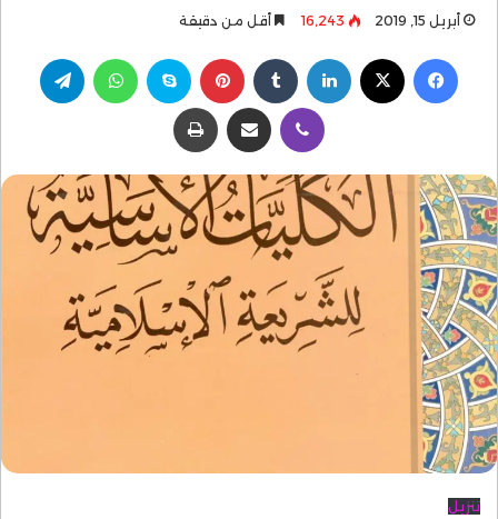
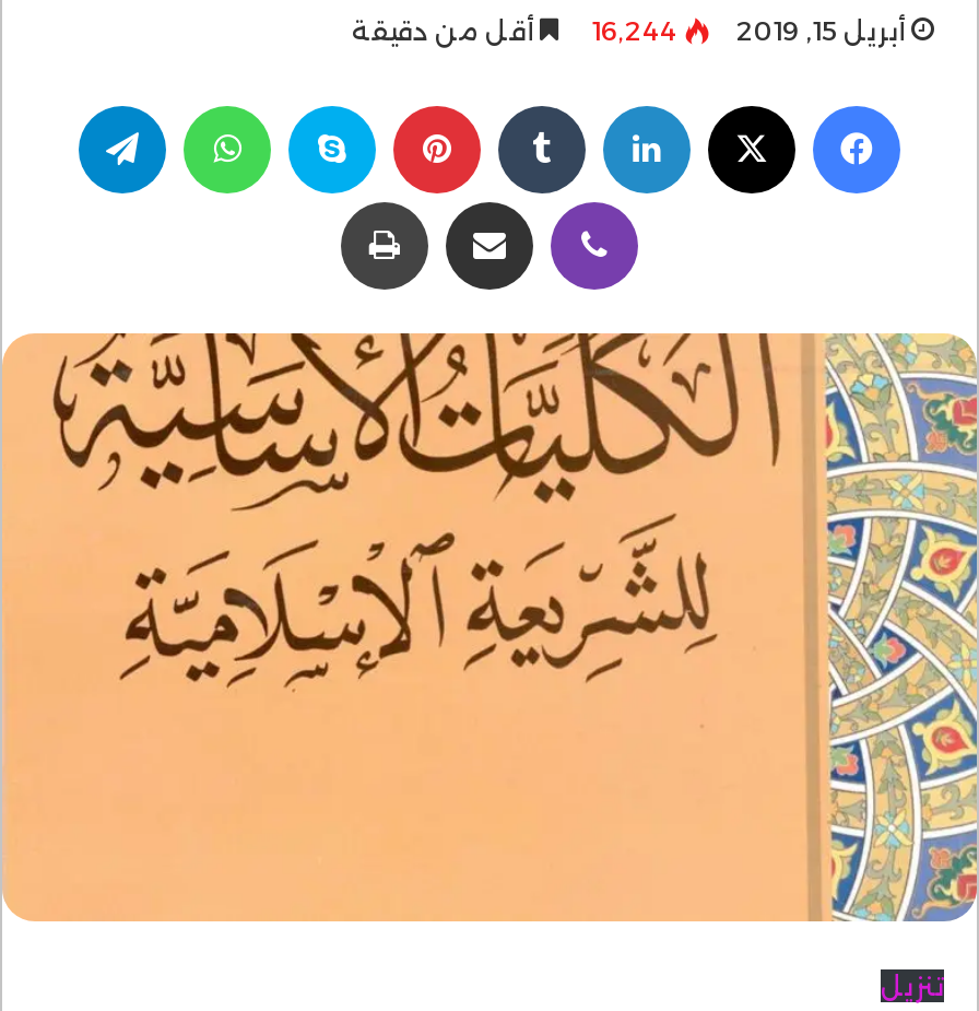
- 16٬243 أقل من دقيقة
+ 16٬244 أقل من دقيقة
